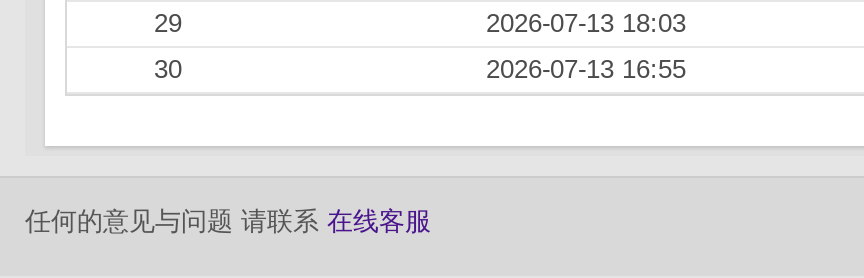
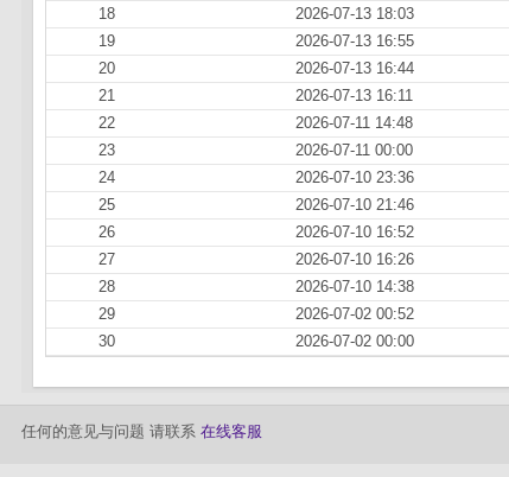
- 29
+ 18

- 30
+ 19

+ 20
+ 2026-07-13 16:44
+ 21
+ 2026-07-13 16:11
+ 22
+ 2026-07-11 14:48
+ 23
+ 2026-07-11 00:00
+ 24
+ 2026-07-10 23:36
+ 25
+ 2026-07-10 21:46
+ 26
+ 2026-07-10 16:52
+ 27
+ 2026-07-10 16:26
+ 28
+ 2026-07-10 14:38
+ 29
+ 2026-07-02 00:52
+ 30
+ 2026-07-02 00:00
